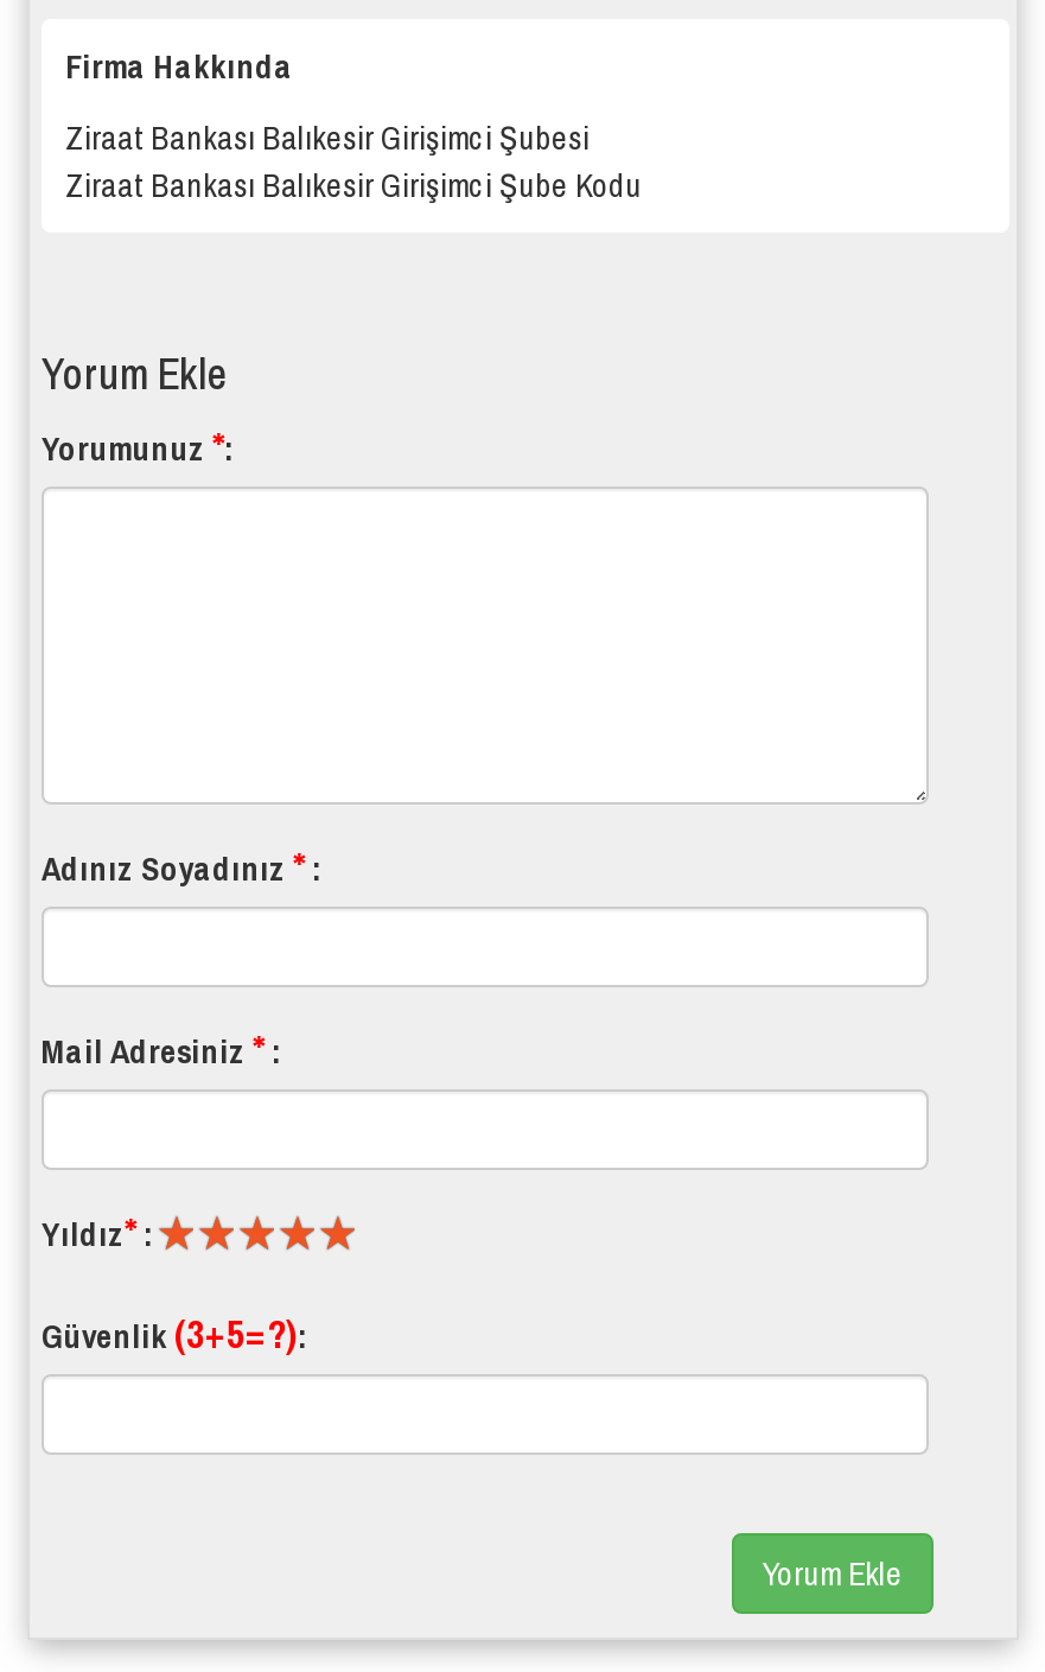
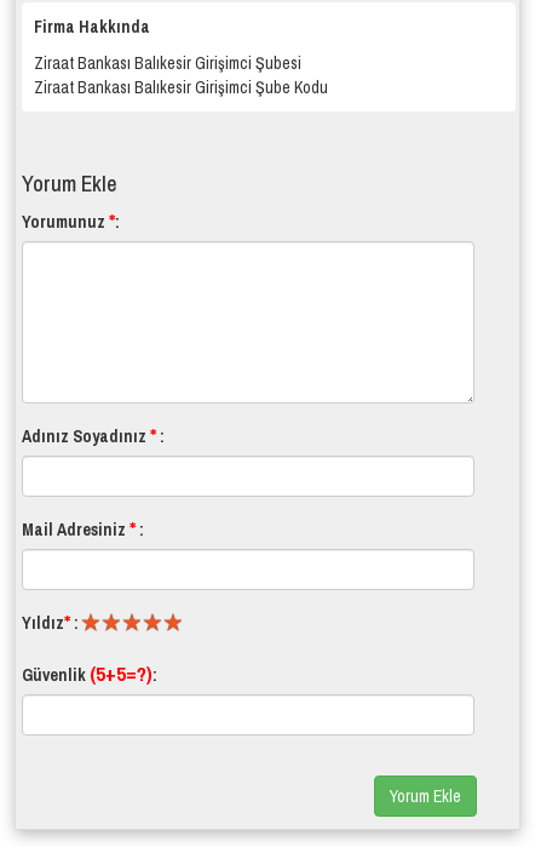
- Güvenlik (3+5=?):
+ Güvenlik (5+5=?):
